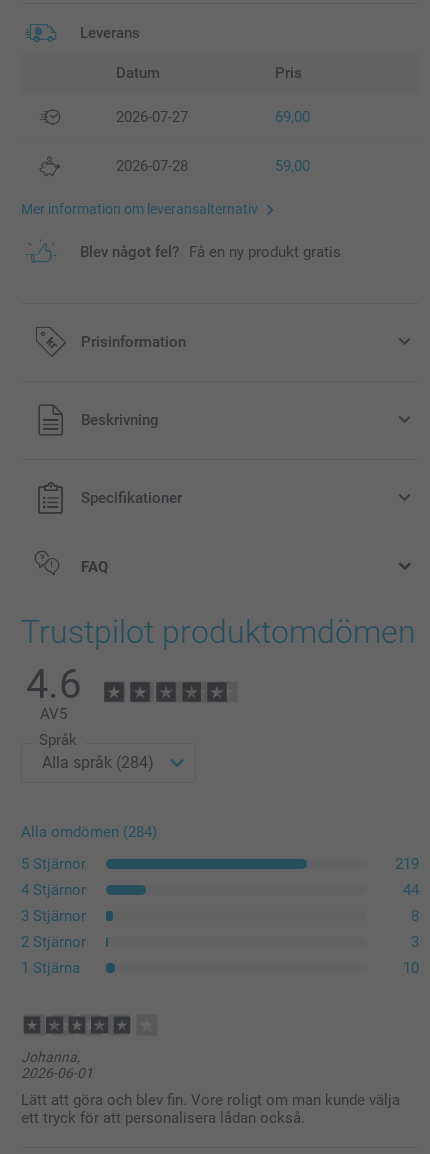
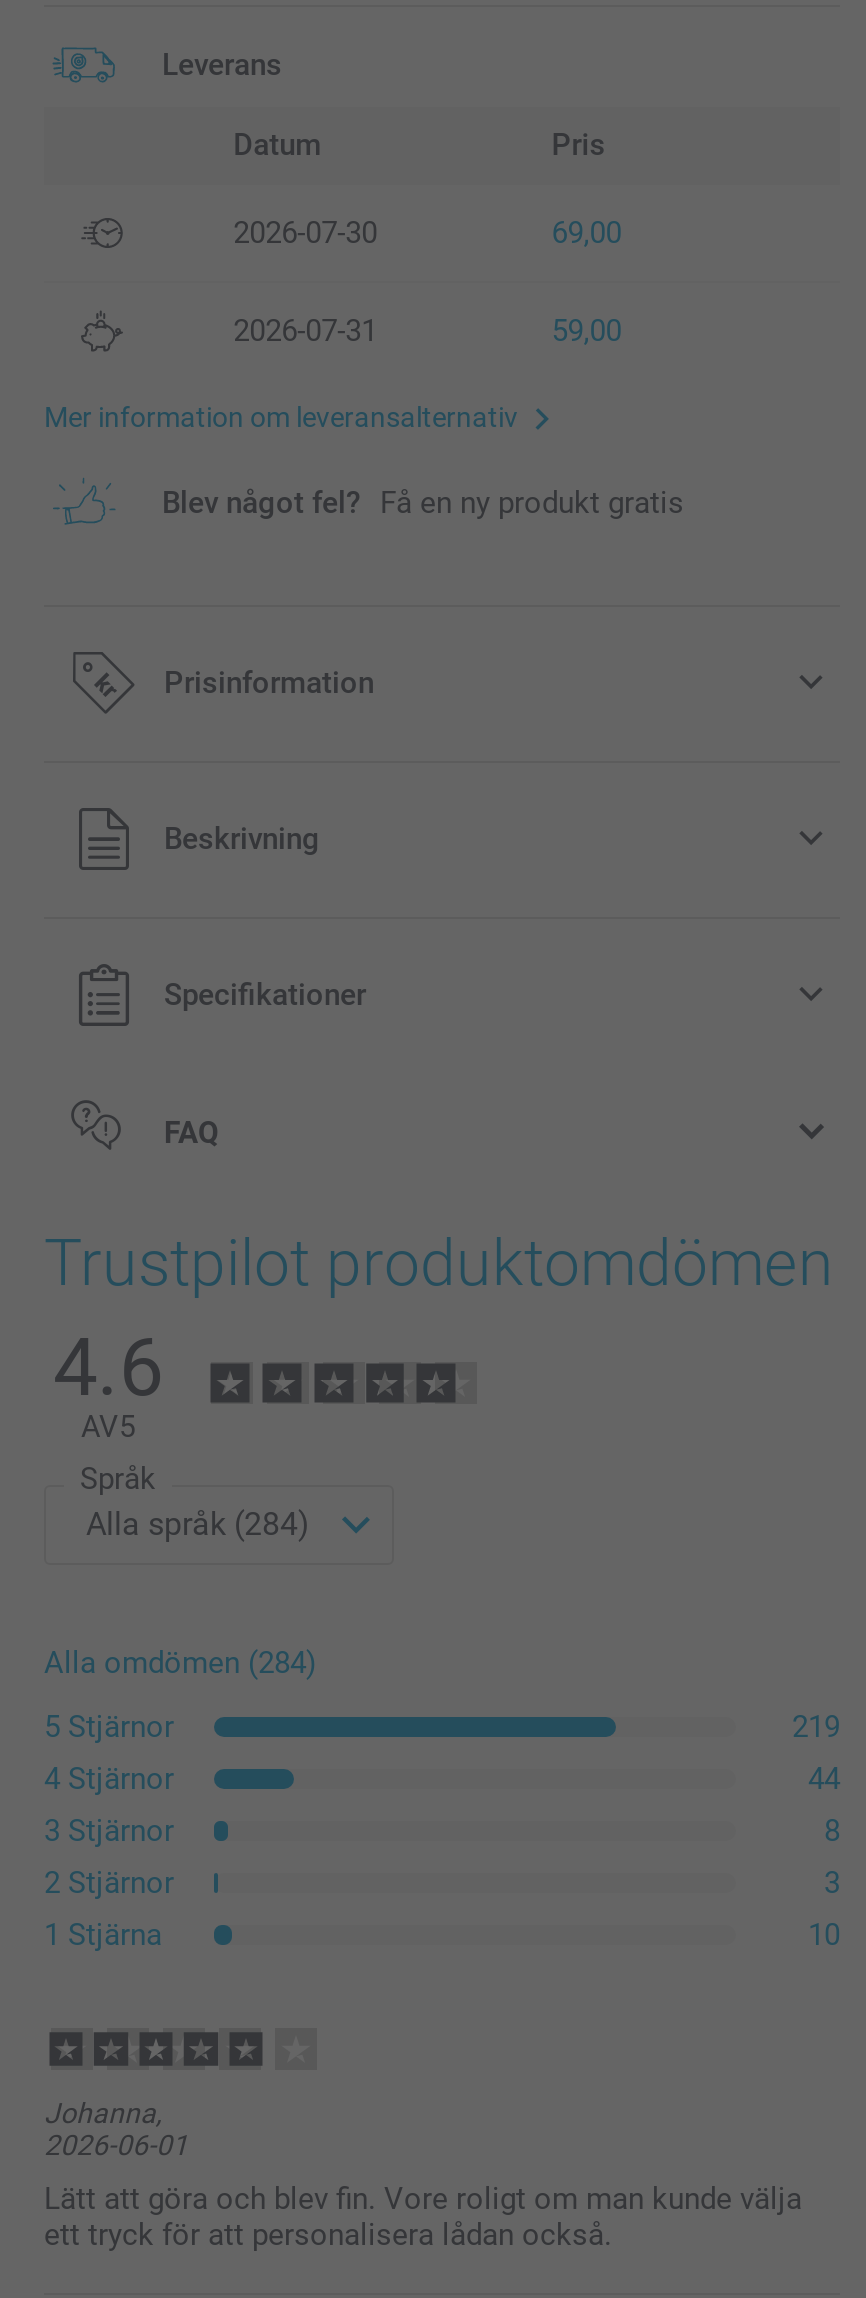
- 2026-07-27
+ 2026-07-30

- 2026-07-28
+ 2026-07-31
